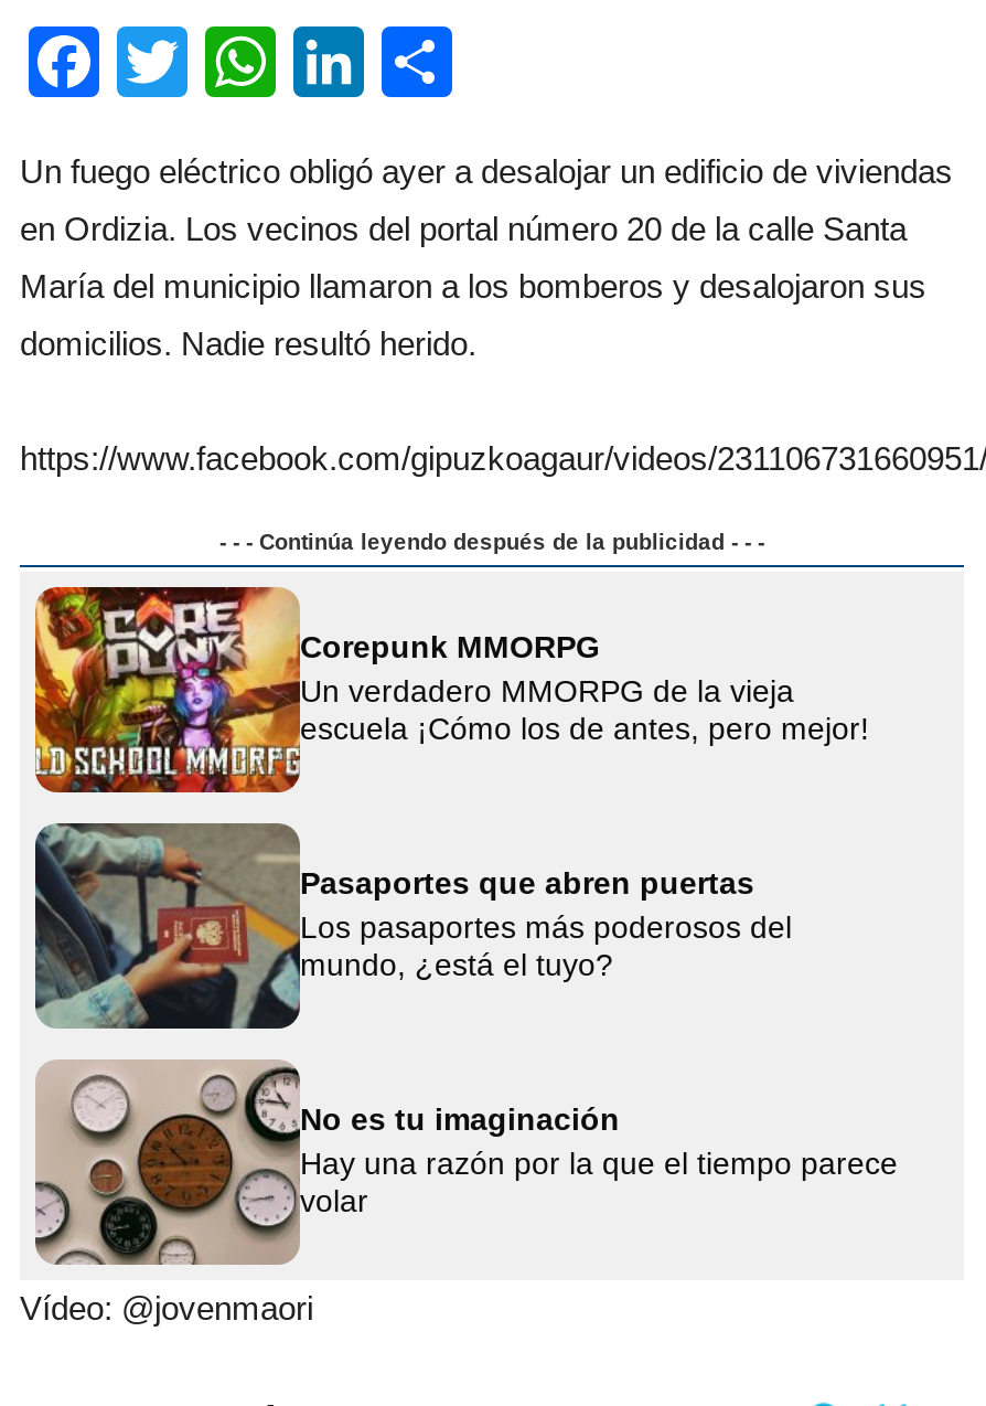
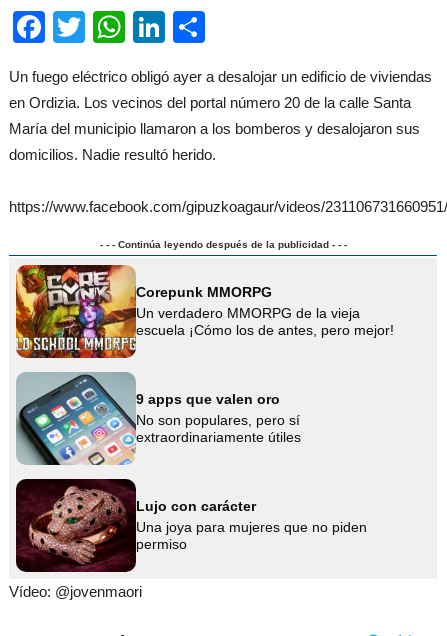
- [image]
- Pasaportes que abren puertas
- Los pasaportes más poderosos del
- mundo, ¿está el tuyo?
+ [image]
+ 9 apps que valen oro
+ No son populares, pero sí
+ extraordinariamente útiles

- [image]
- No es tu imaginación
- Hay una razón por la que el tiempo parece
- volar
+ [image]
+ Lujo con carácter
+ Una joya para mujeres que no piden
+ permiso
